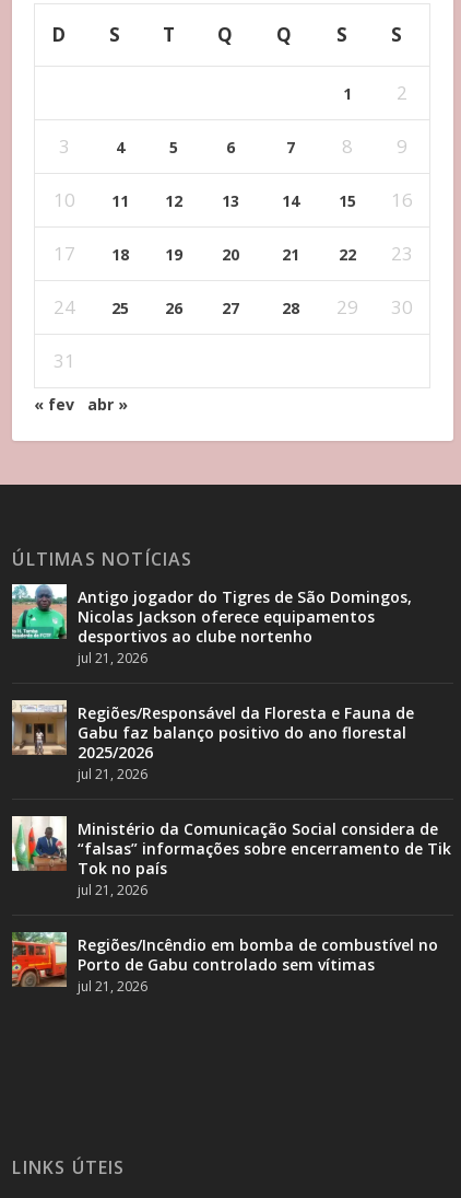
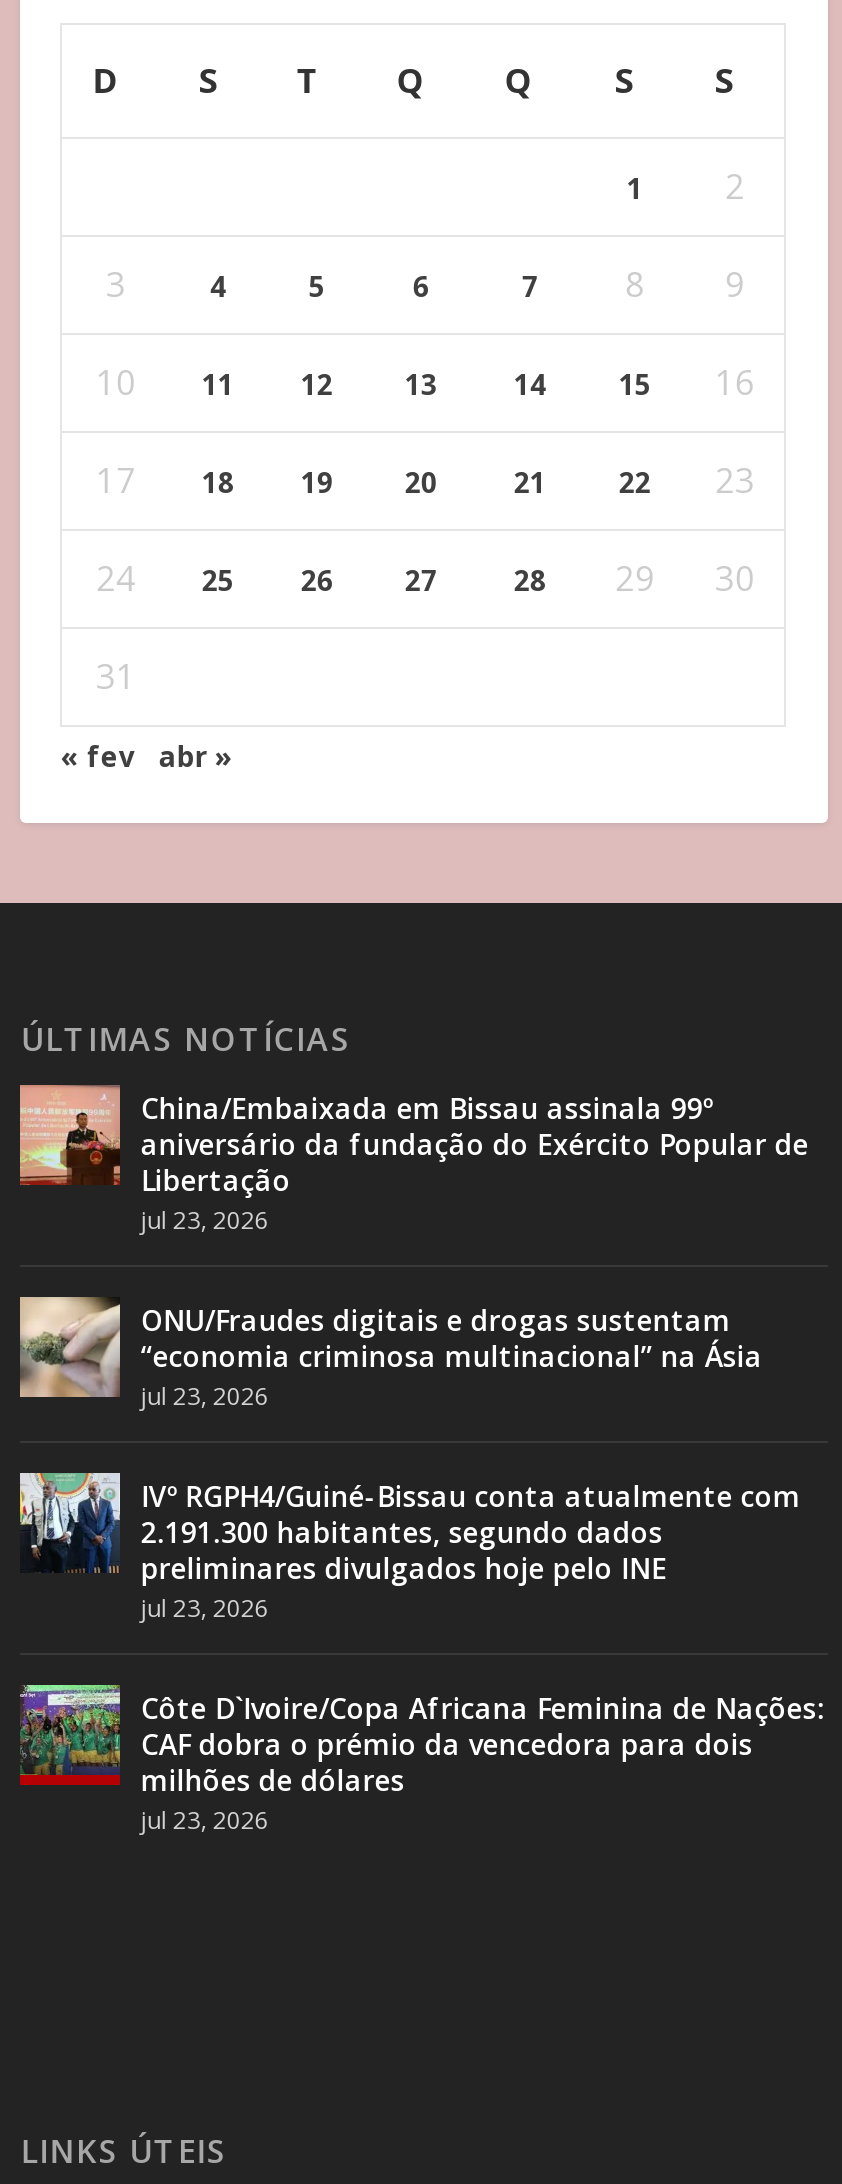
- [image]
- Antigo jogador do Tigres de São Domingos,
- Nicolas Jackson oferece equipamentos
- desportivos ao clube nortenho
- jul 21, 2026
+ [image]
+ China/Embaixada em Bissau assinala 99º
+ aniversário da fundação do Exército Popular de
+ Libertação
+ jul 23, 2026

- [image]
- Regiões/Responsável da Floresta e Fauna de
- Gabu faz balanço positivo do ano florestal
- 2025/2026
- jul 21, 2026
+ [image]
+ ONU/Fraudes digitais e drogas sustentam
+ “economia criminosa multinacional” na Ásia
+ jul 23, 2026

- [image]
- Ministério da Comunicação Social considera de
- “falsas” informações sobre encerramento de Tik
- Tok no país
- jul 21, 2026
+ [image]
+ IVº RGPH4/Guiné-Bissau conta atualmente com
+ 2.191.300 habitantes, segundo dados
+ preliminares divulgados hoje pelo INE
+ jul 23, 2026

- [image]
- Regiões/Incêndio em bomba de combustível no
- Porto de Gabu controlado sem vítimas
- jul 21, 2026
+ [image]
+ Côte D`Ivoire/Copa Africana Feminina de Nações:
+ CAF dobra o prémio da vencedora para dois
+ milhões de dólares
+ jul 23, 2026
